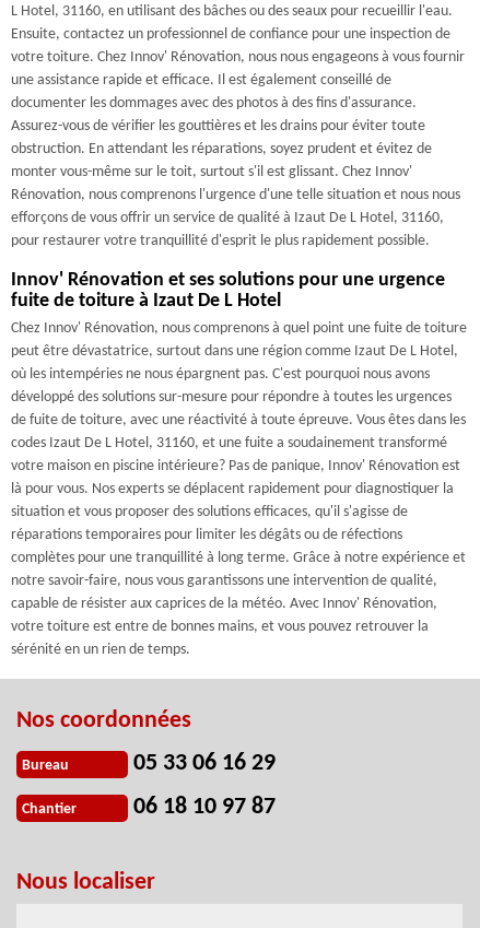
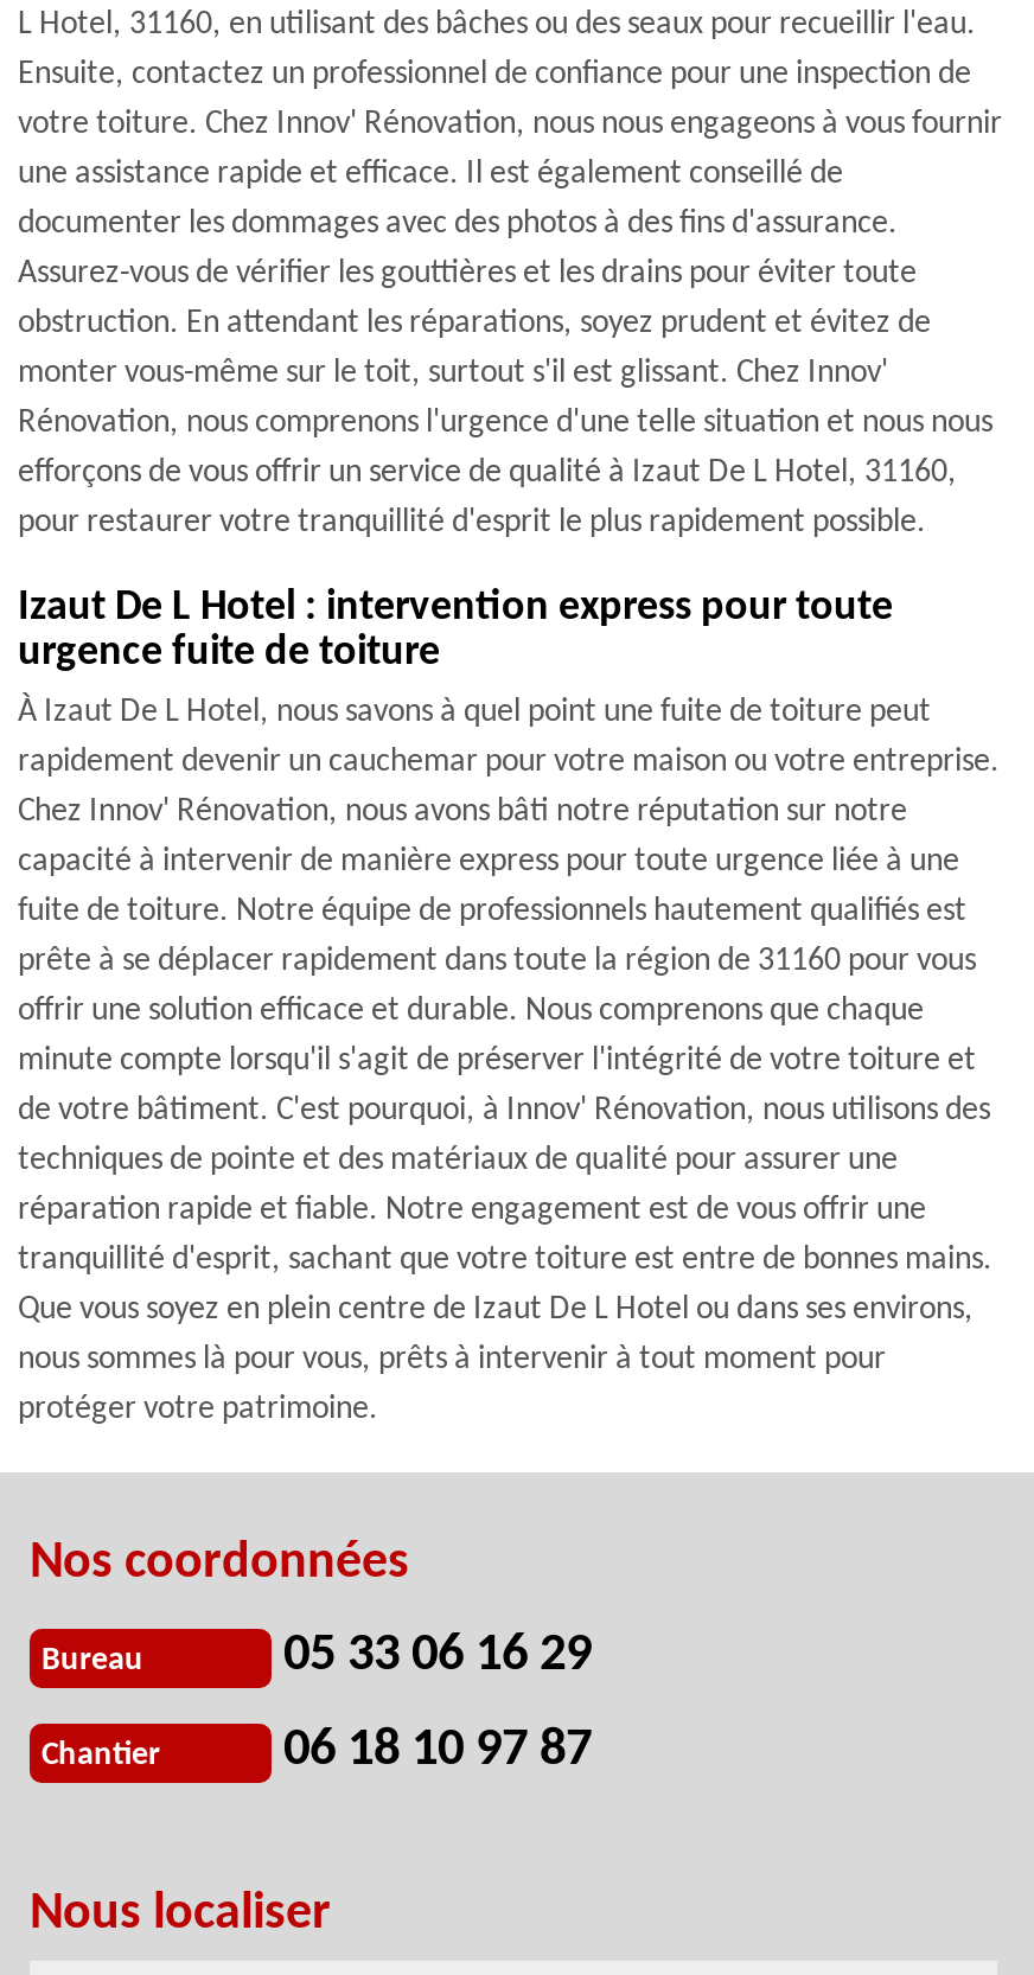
- Innov' Rénovation et ses solutions pour une urgence
- fuite de toiture à Izaut De L Hotel
- Chez Innov' Rénovation, nous comprenons à quel point une fuite de toiture
- peut être dévastatrice, surtout dans une région comme Izaut De L Hotel,
- où les intempéries ne nous épargnent pas. C'est pourquoi nous avons
- développé des solutions sur-mesure pour répondre à toutes les urgences
- de fuite de toiture, avec une réactivité à toute épreuve. Vous êtes dans les
- codes Izaut De L Hotel, 31160, et une fuite a soudainement transformé
- votre maison en piscine intérieure? Pas de panique, Innov' Rénovation est
- là pour vous. Nos experts se déplacent rapidement pour diagnostiquer la
- situation et vous proposer des solutions efficaces, qu'il s'agisse de
- réparations temporaires pour limiter les dégâts ou de réfections
- complètes pour une tranquillité à long terme. Grâce à notre expérience et
- notre savoir-faire, nous vous garantissons une intervention de qualité,
- capable de résister aux caprices de la météo. Avec Innov' Rénovation,
- votre toiture est entre de bonnes mains, et vous pouvez retrouver la
- sérénité en un rien de temps.
+ Izaut De L Hotel : intervention express pour toute
+ urgence fuite de toiture
+ À Izaut De L Hotel, nous savons à quel point une fuite de toiture peut
+ rapidement devenir un cauchemar pour votre maison ou votre entreprise.
+ Chez Innov' Rénovation, nous avons bâti notre réputation sur notre
+ capacité à intervenir de manière express pour toute urgence liée à une
+ fuite de toiture. Notre équipe de professionnels hautement qualifiés est
+ prête à se déplacer rapidement dans toute la région de 31160 pour vous
+ offrir une solution efficace et durable. Nous comprenons que chaque
+ minute compte lorsqu'il s'agit de préserver l'intégrité de votre toiture et
+ de votre bâtiment. C'est pourquoi, à Innov' Rénovation, nous utilisons des
+ techniques de pointe et des matériaux de qualité pour assurer une
+ réparation rapide et fiable. Notre engagement est de vous offrir une
+ tranquillité d'esprit, sachant que votre toiture est entre de bonnes mains.
+ Que vous soyez en plein centre de Izaut De L Hotel ou dans ses environs,
+ nous sommes là pour vous, prêts à intervenir à tout moment pour
+ protéger votre patrimoine.
